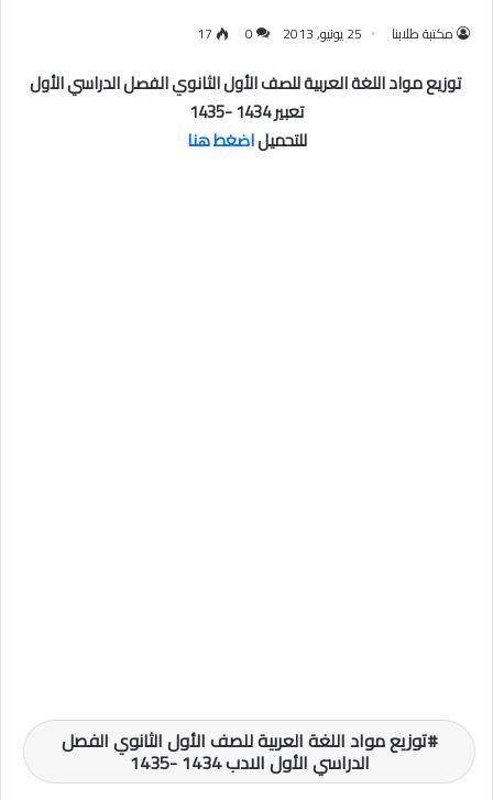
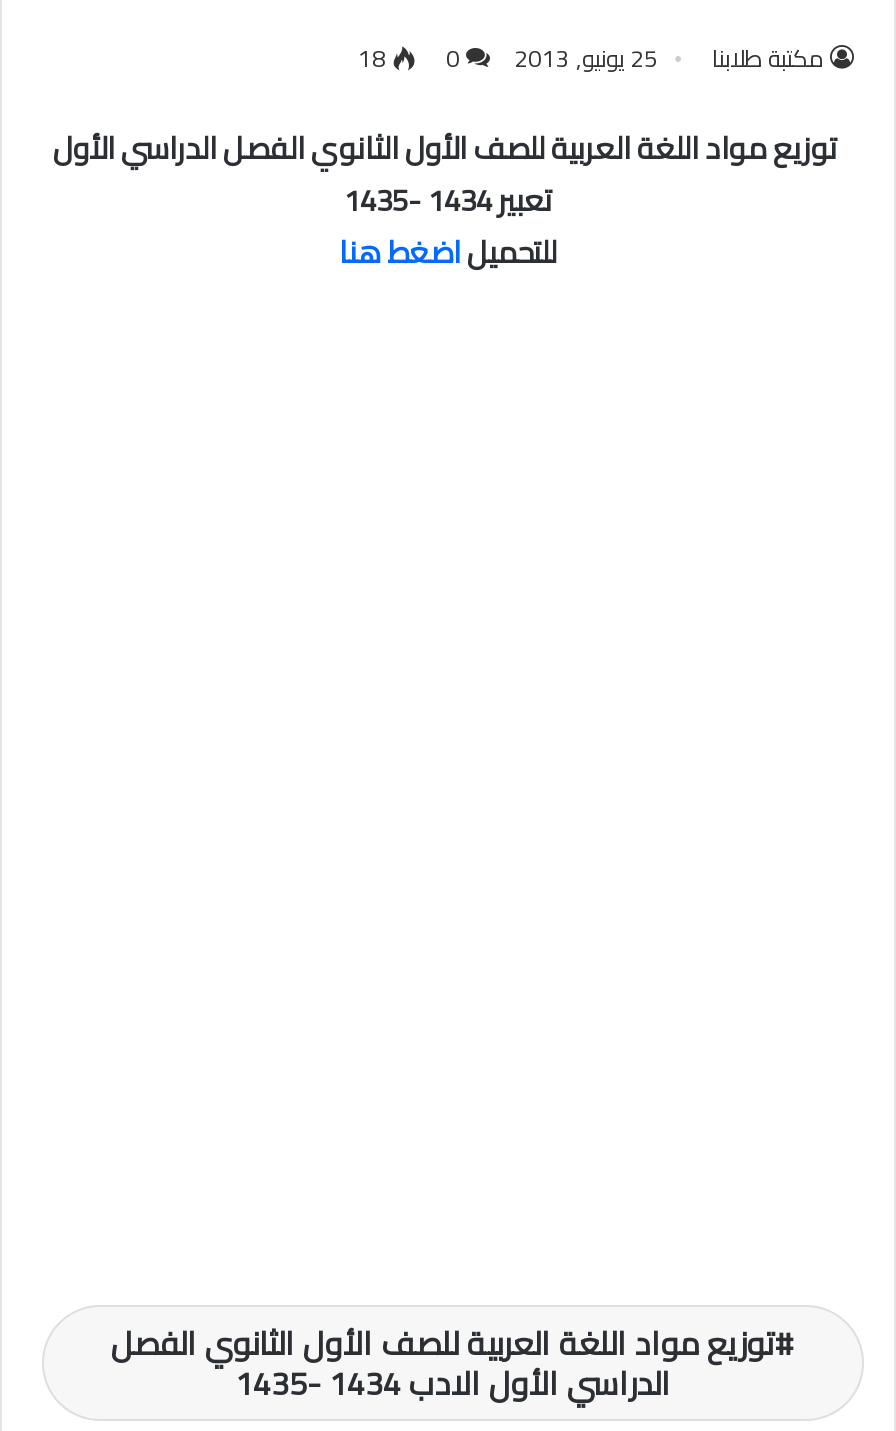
- 17 0
+ 18 0
